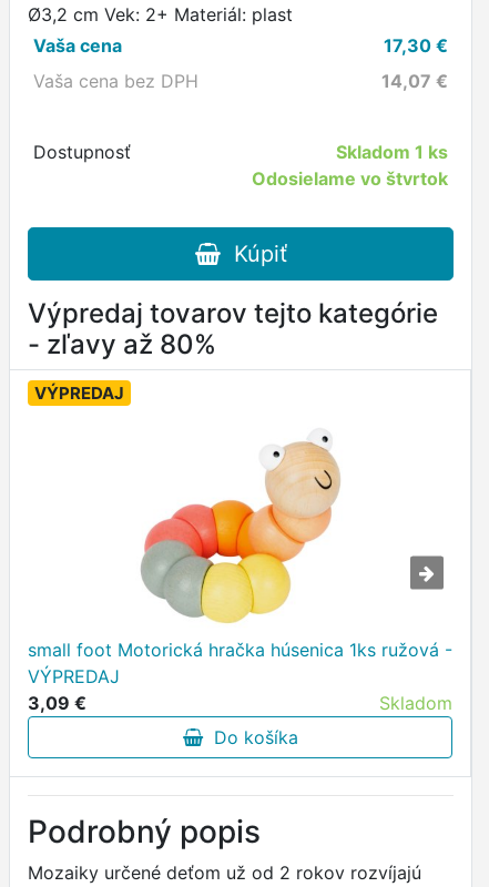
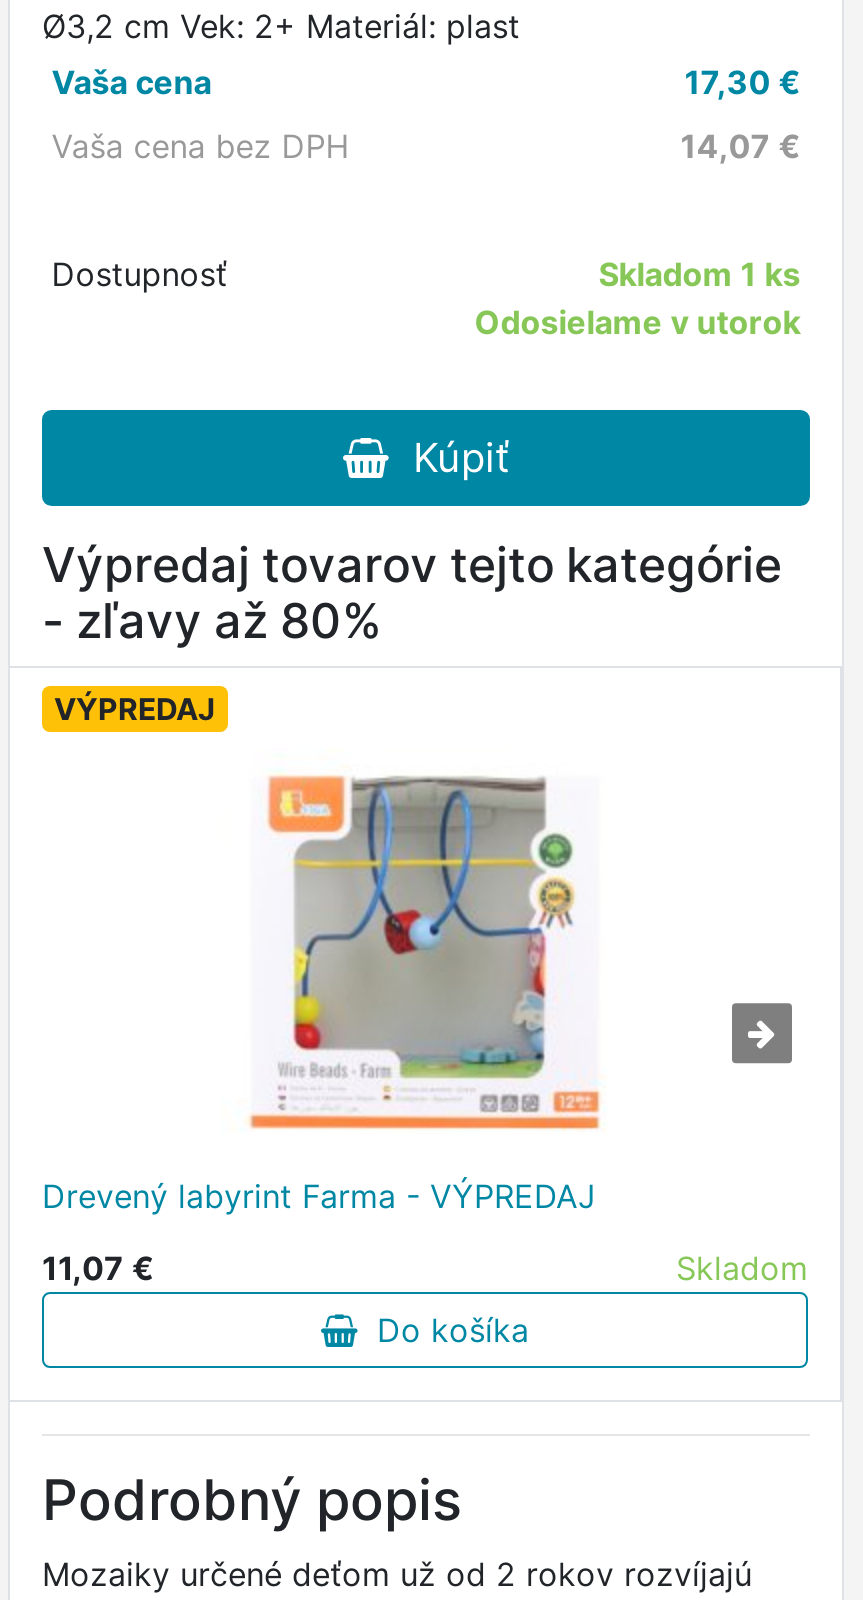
- Odosielame vo štvrtok
+ Odosielame v utorok

- [image]
- small foot Motorická hračka húsenica 1ks ružová -
- VÝPREDAJ
- 3,09 €
+ [image]
+ Drevený labyrint Farma - VÝPREDAJ
+ 11,07 €
